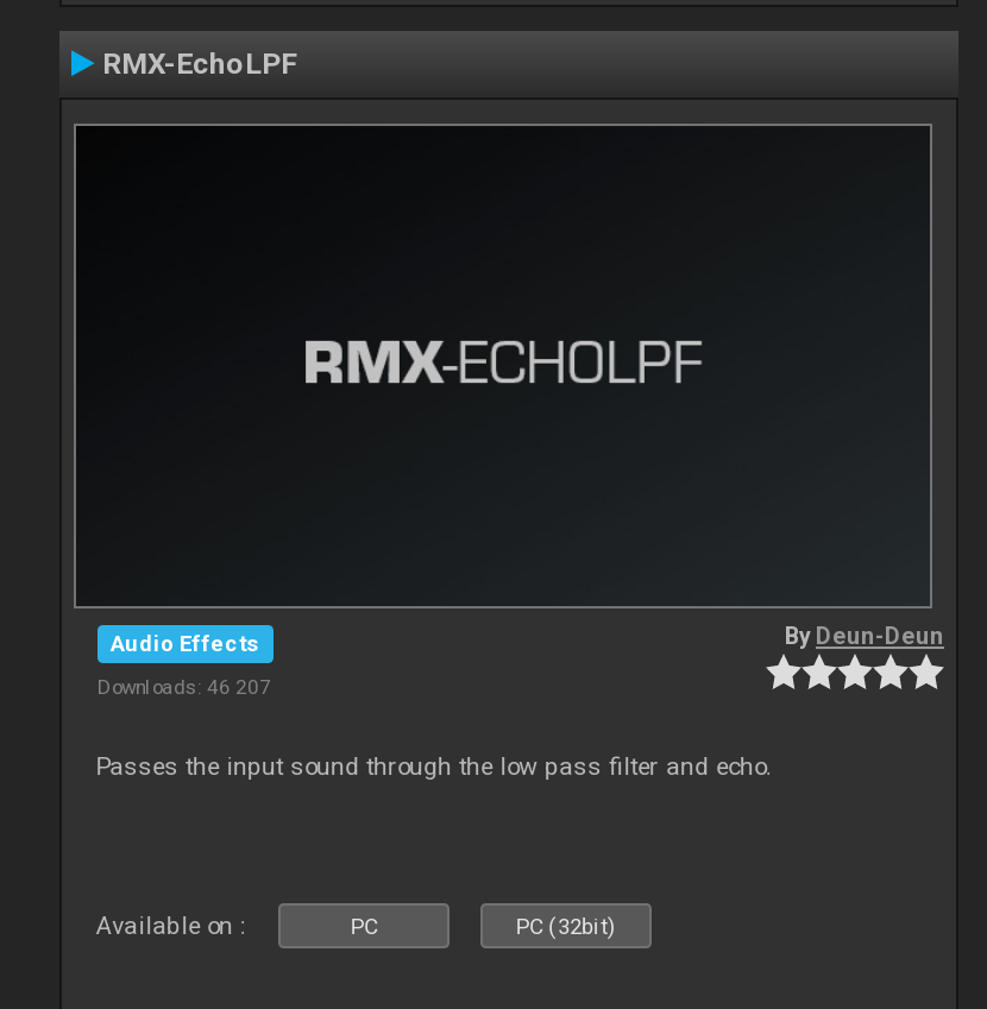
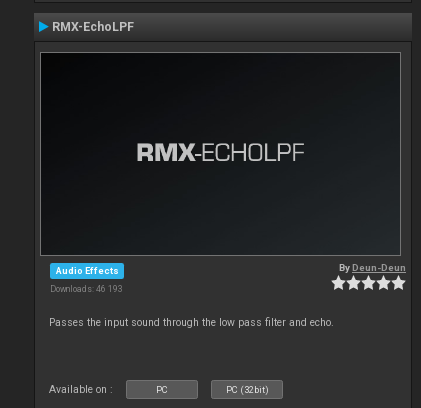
- Downloads: 46 207
+ Downloads: 46 193
